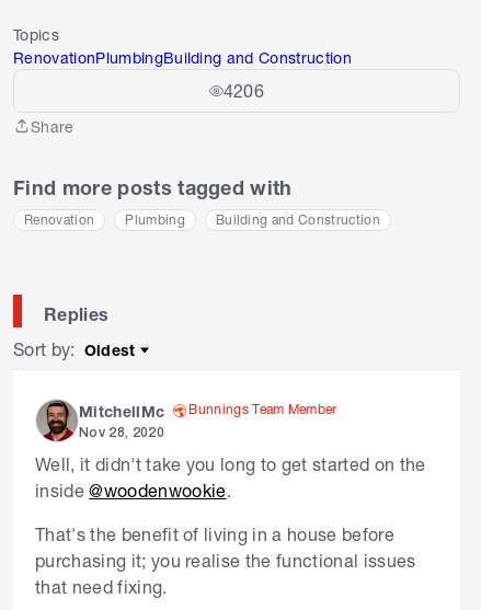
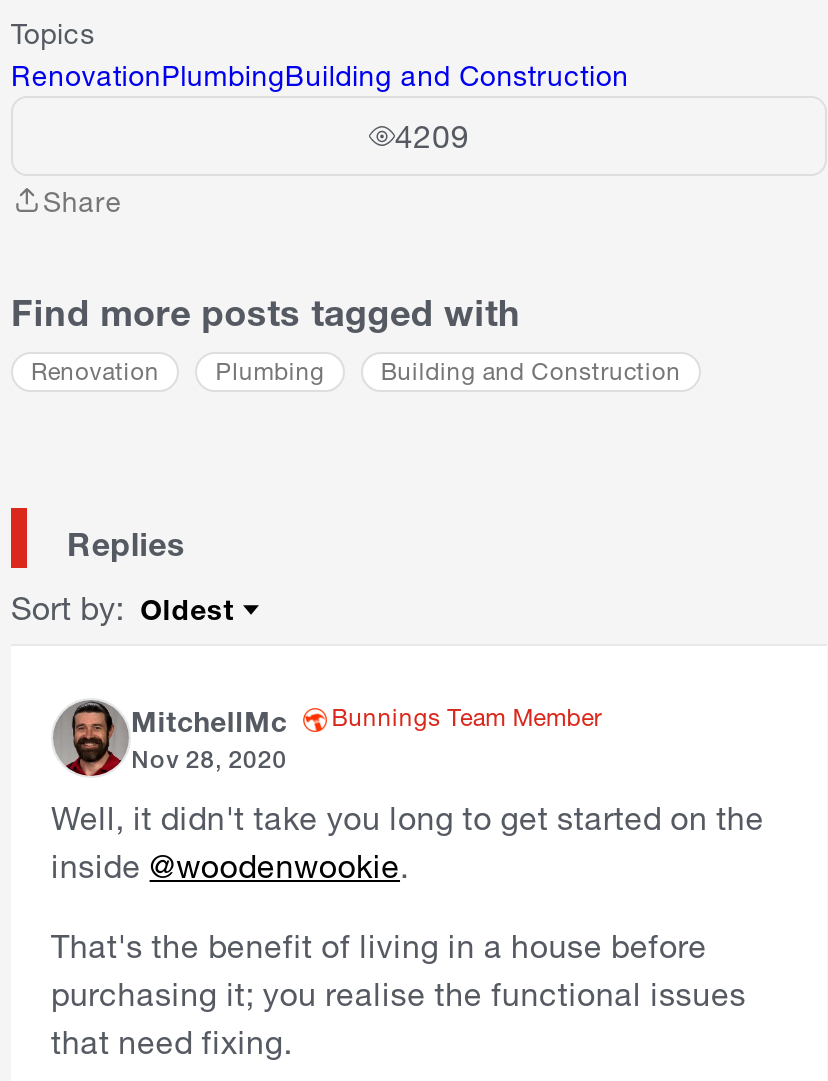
- 4206
+ 4209
